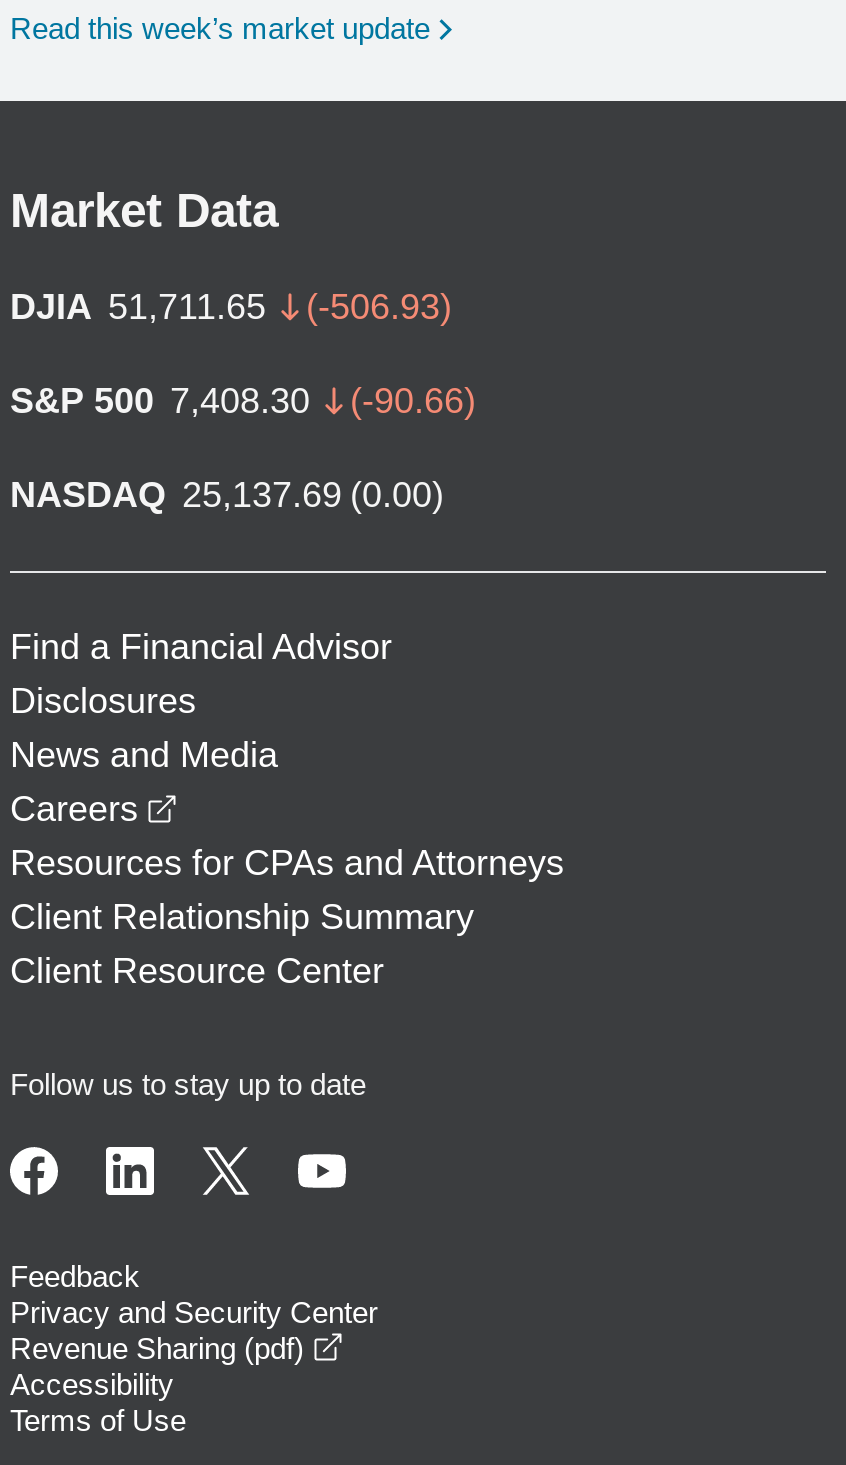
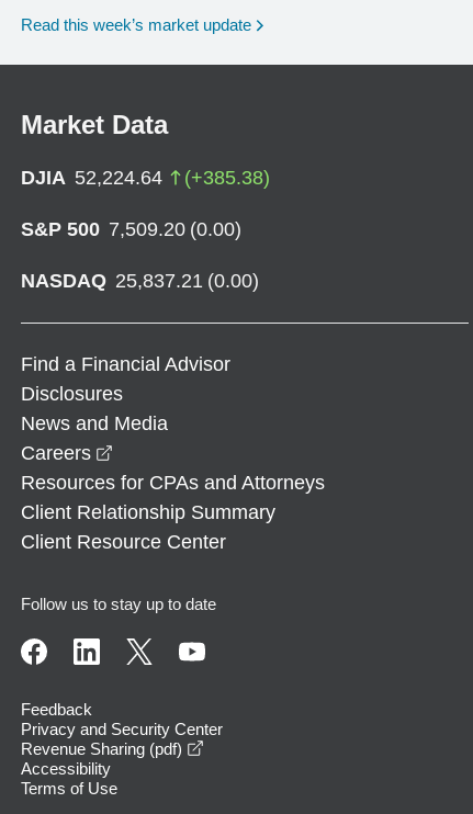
- DJIA 51,711.65
- (-506.93)
+ DJIA 52,224.64
+ (+385.38)

- S&P 500 7,408.30
- (-90.66)
+ S&P 500 7,509.20 (0.00)

- NASDAQ 25,137.69 (0.00)
+ NASDAQ 25,837.21 (0.00)
